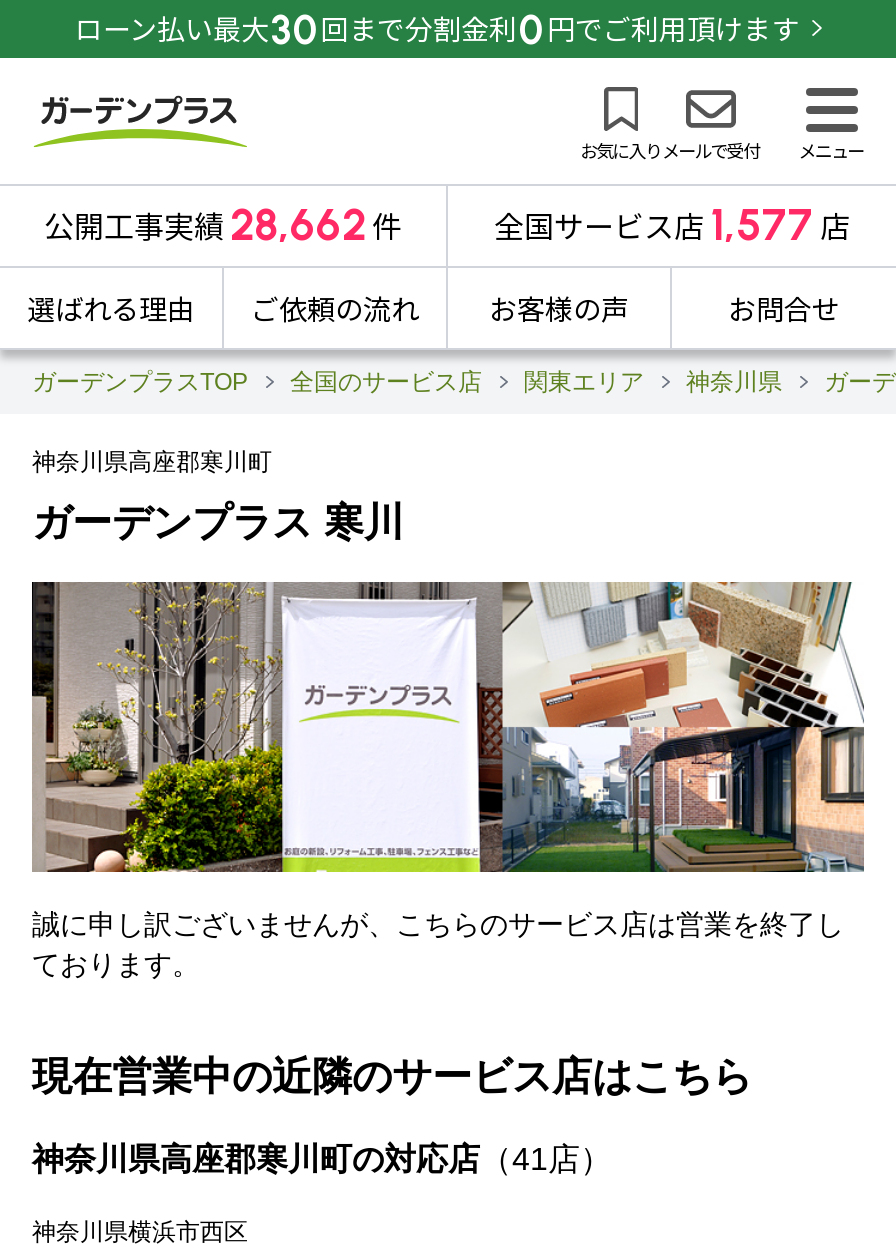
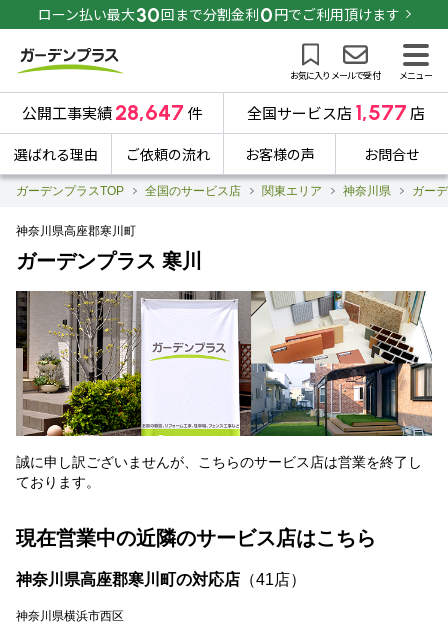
- 公開工事実績 28,662 件
+ 公開工事実績 28,647 件
